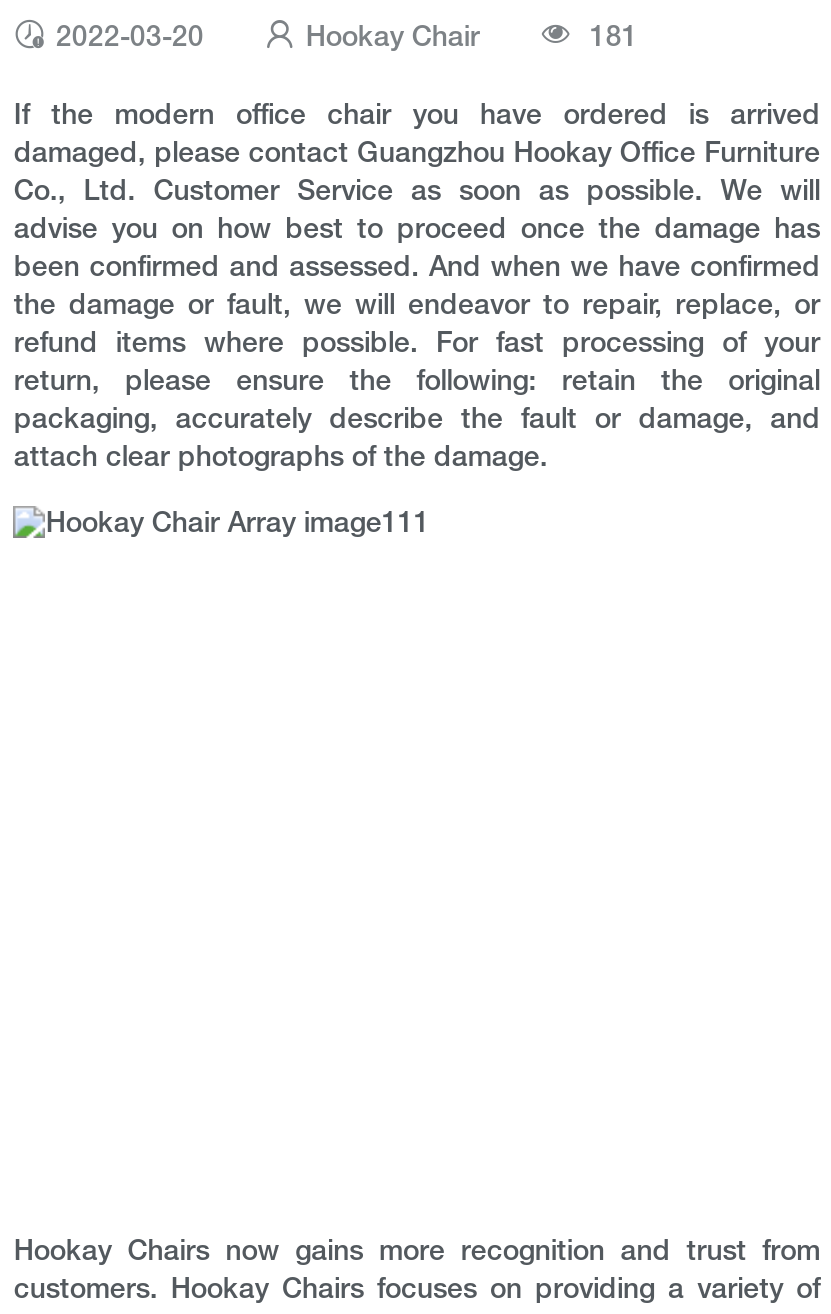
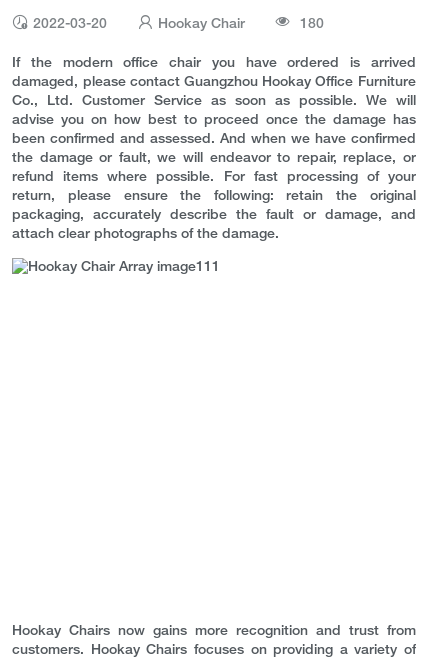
- 181
+ 180
